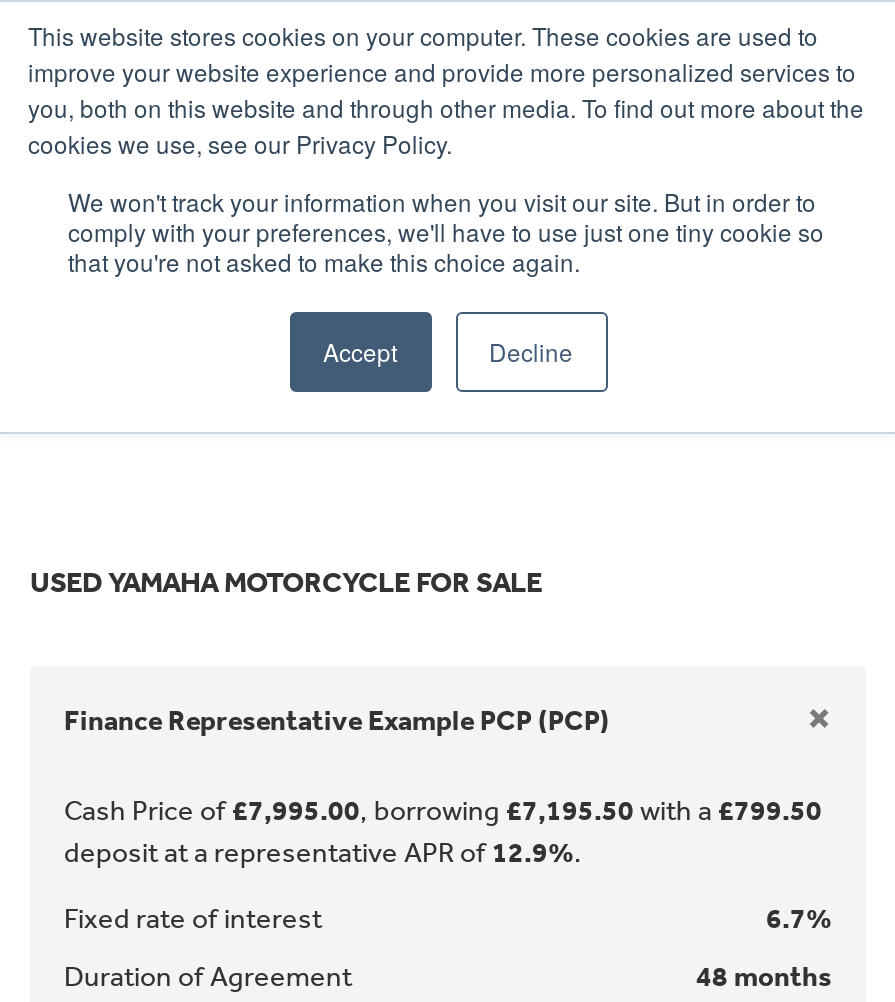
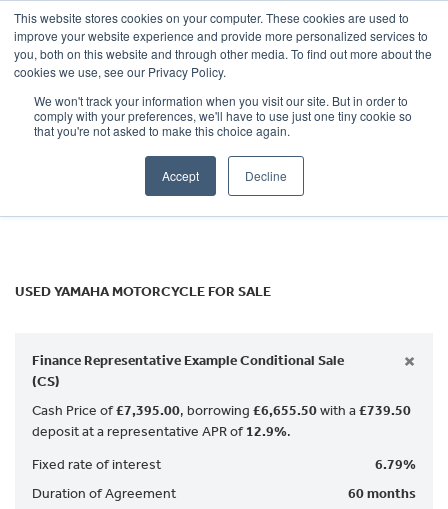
- Finance Representative Example PCP (PCP)
+ Finance Representative Example Conditional Sale
+ (CS)

- Cash Price of £7,995.00, borrowing £7,195.50 with a £799.50
+ Cash Price of £7,395.00, borrowing £6,655.50 with a £739.50

- 6.7%
+ 6.79%

- 48 months
+ 60 months
